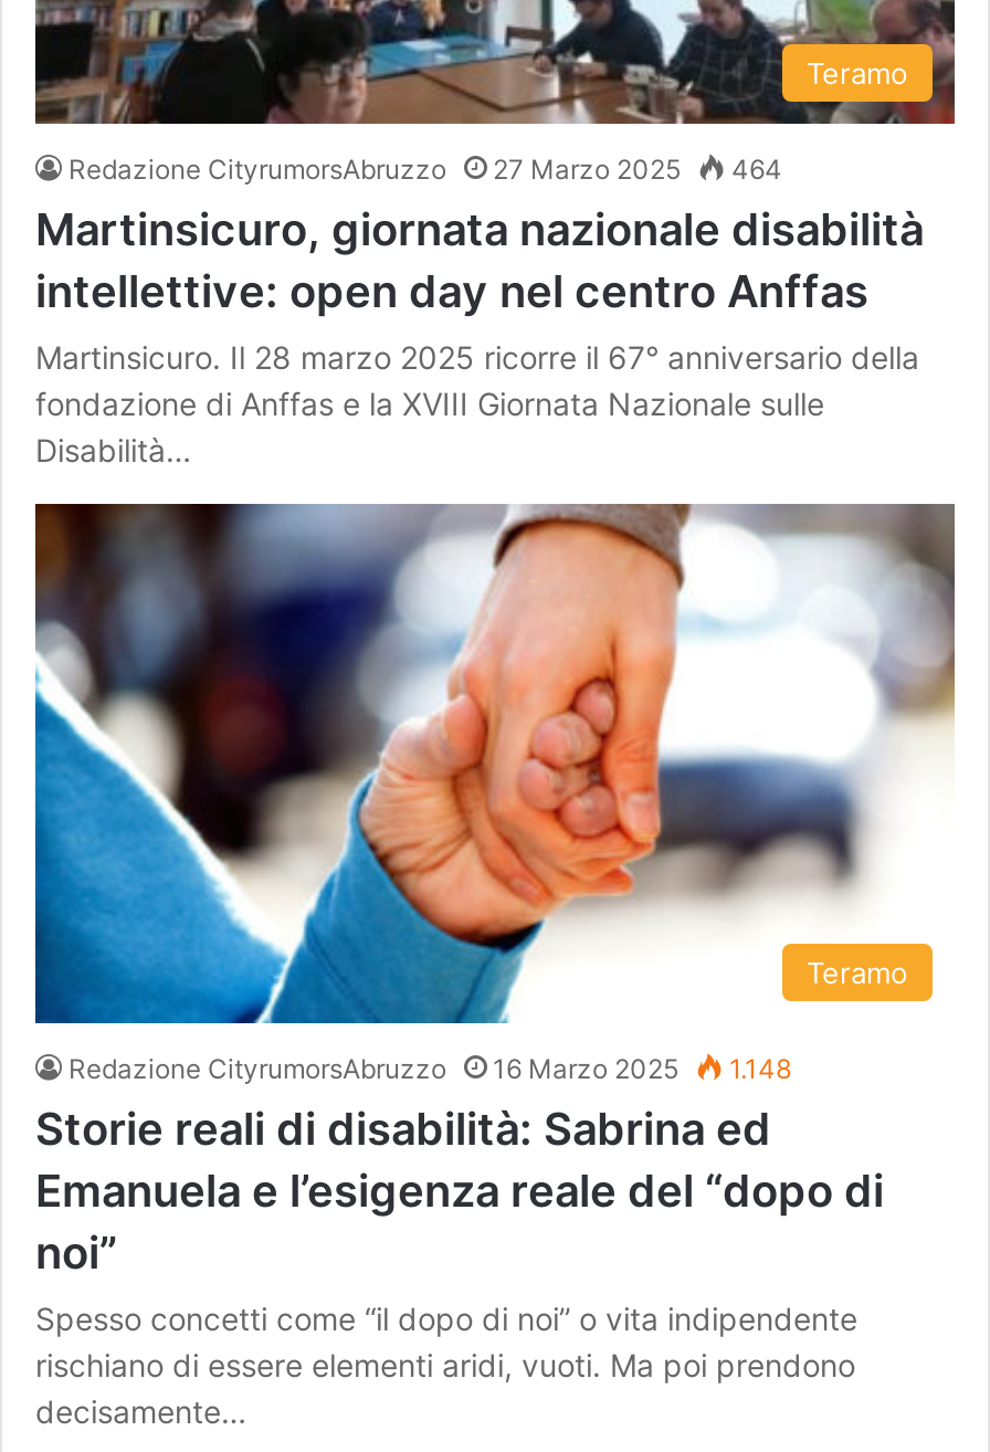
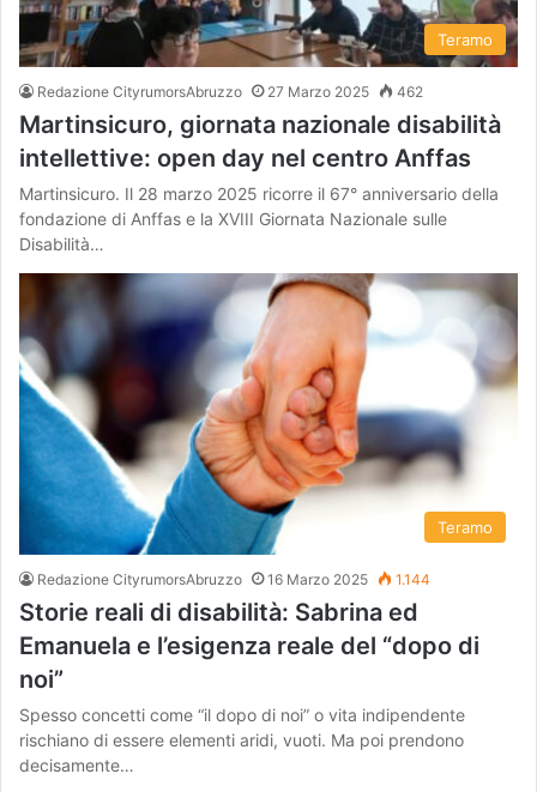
- Redazione CityrumorsAbruzzo 27 Marzo 2025 464
+ Redazione CityrumorsAbruzzo 27 Marzo 2025 462

- Redazione CityrumorsAbruzzo 16 Marzo 2025 1.148
+ Redazione CityrumorsAbruzzo 16 Marzo 2025 1.144
